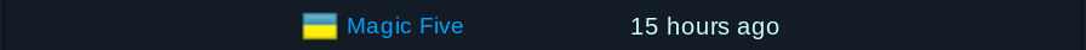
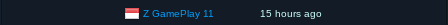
- Magic Five
+ Z GamePlay 11
